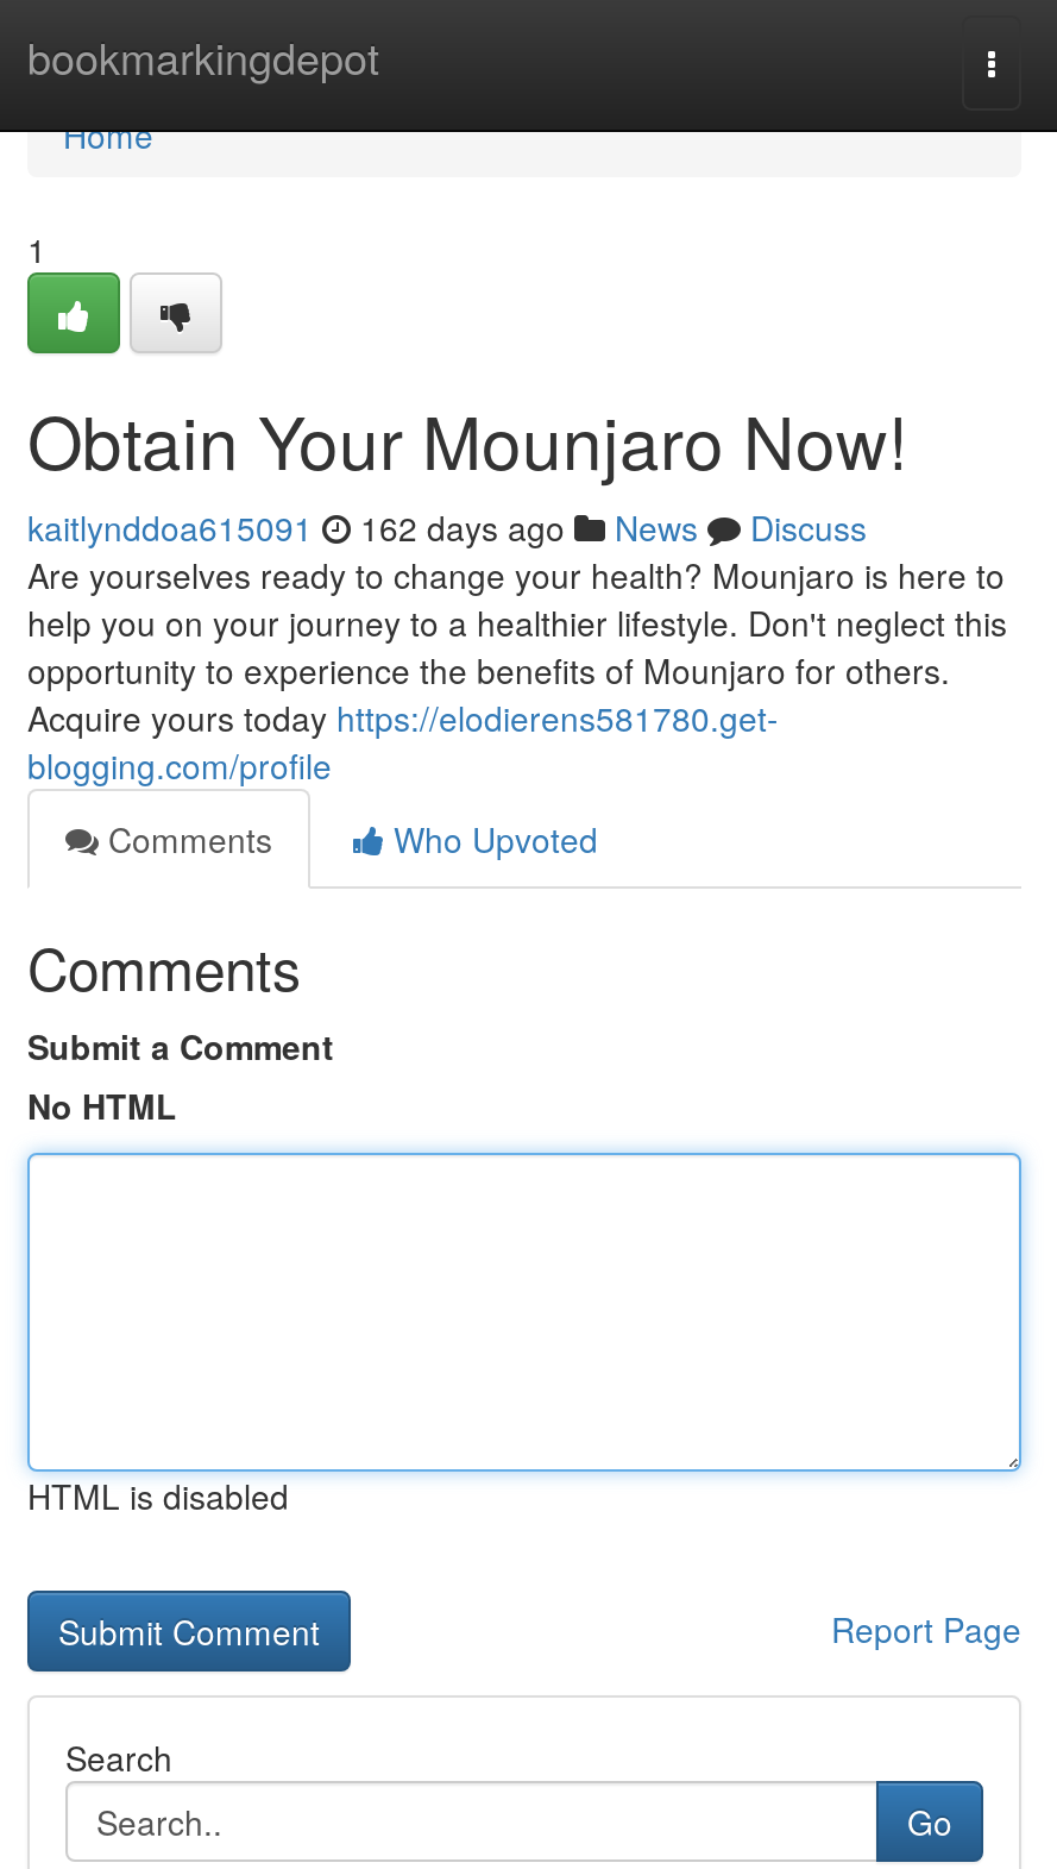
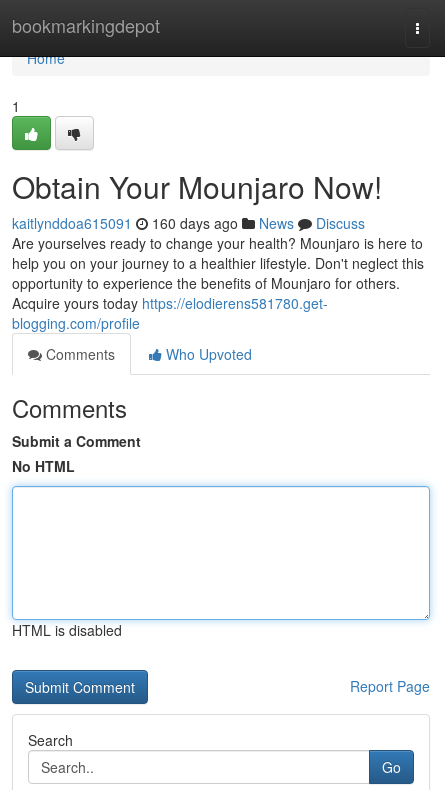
- kaitlynddoa615091 162 days ago News Discuss
+ kaitlynddoa615091 160 days ago News Discuss
